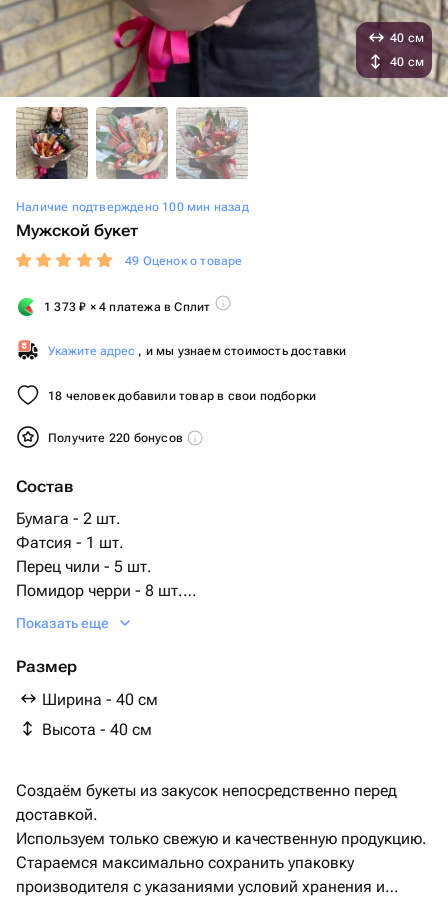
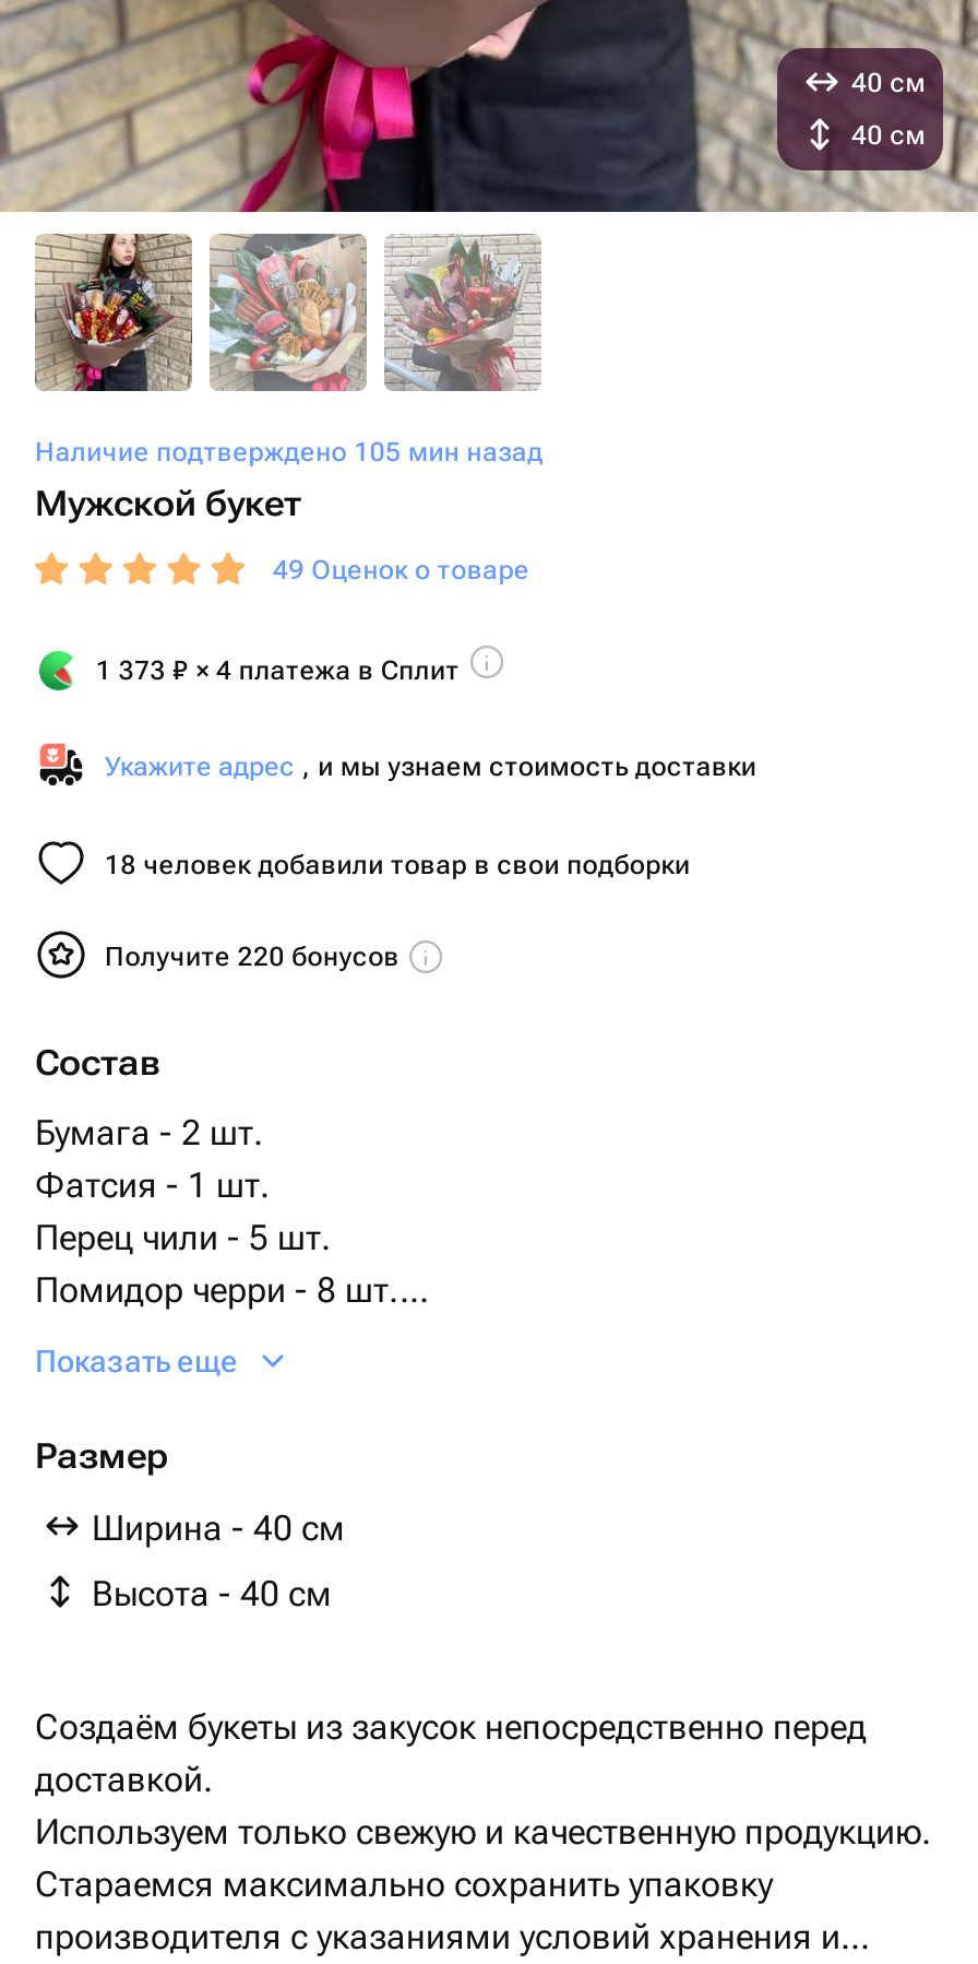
- Наличие подтверждено 100 мин назад
+ Наличие подтверждено 105 мин назад
